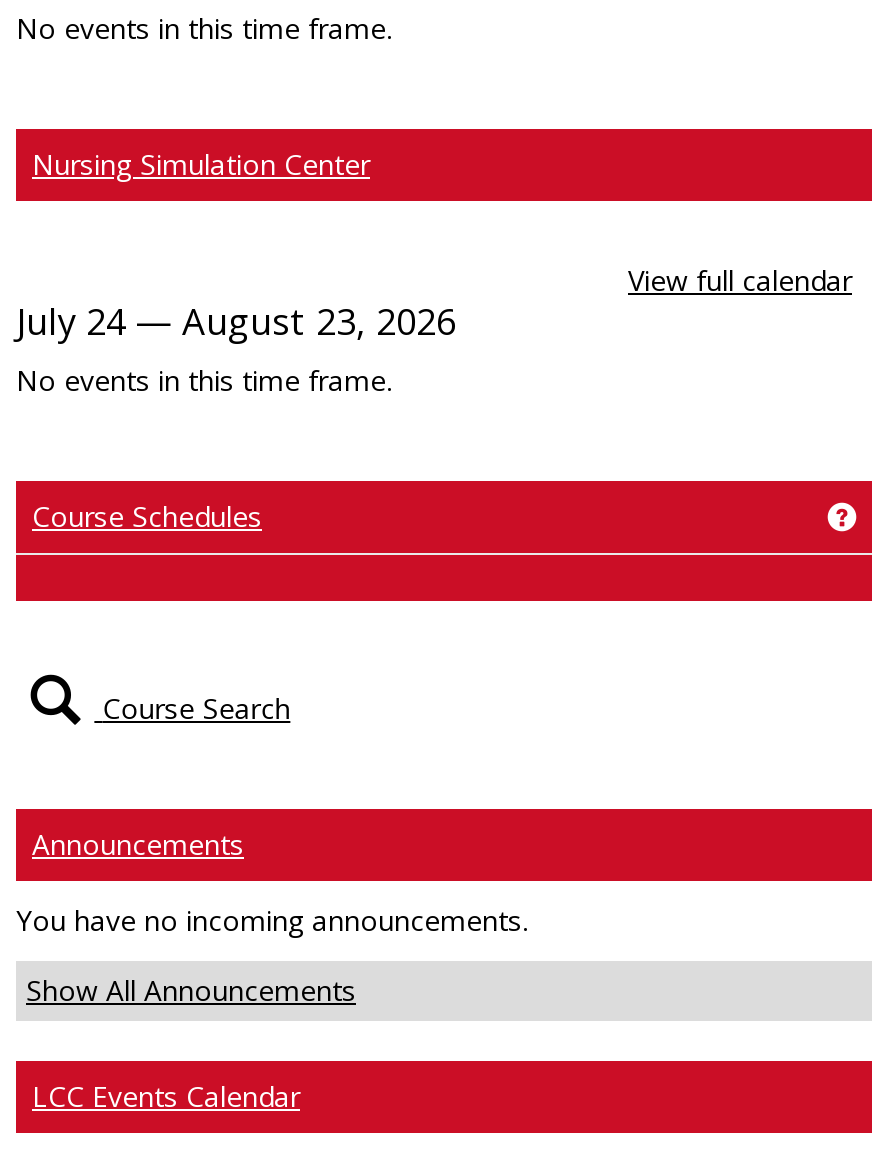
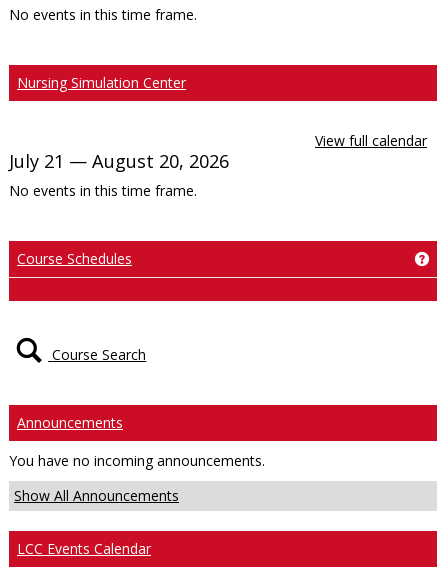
- July 24 — August 23, 2026
+ July 21 — August 20, 2026
